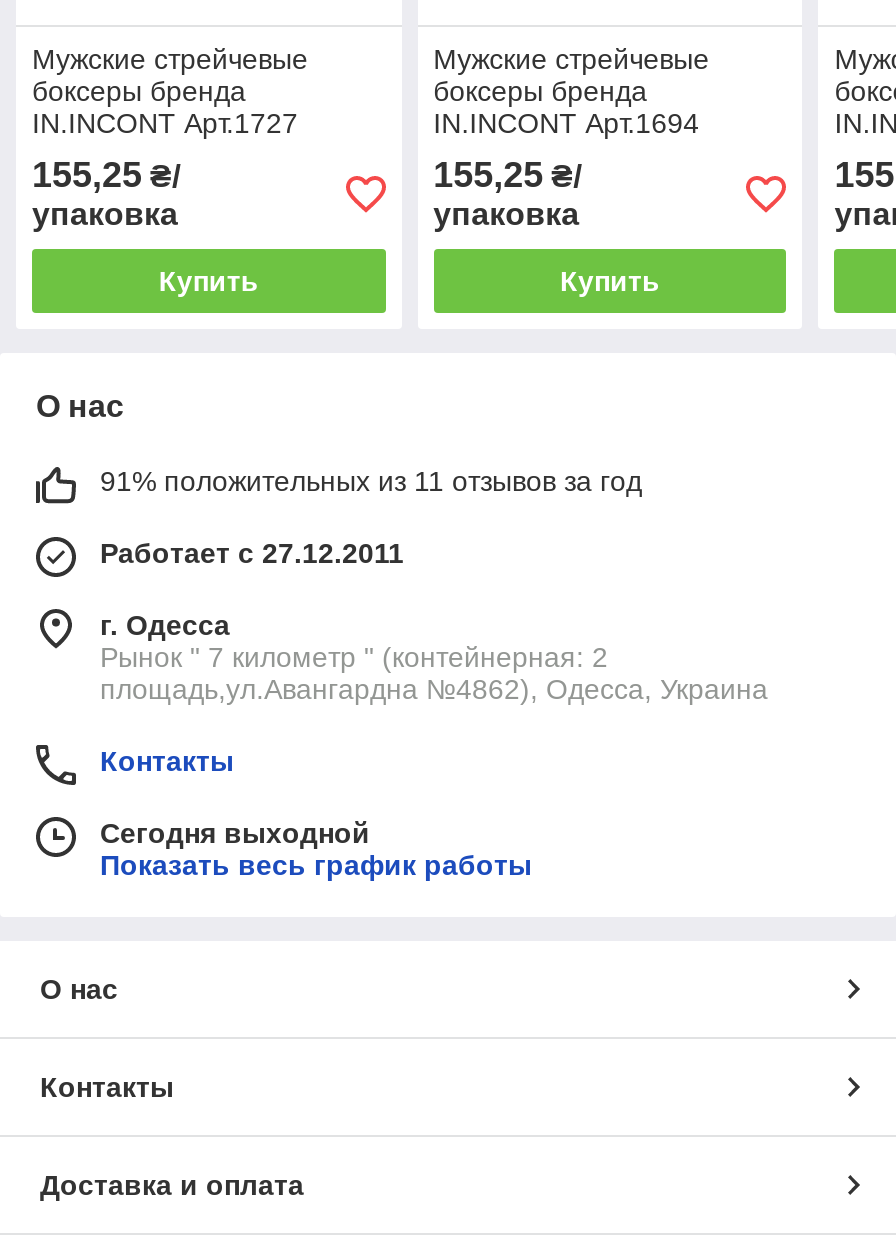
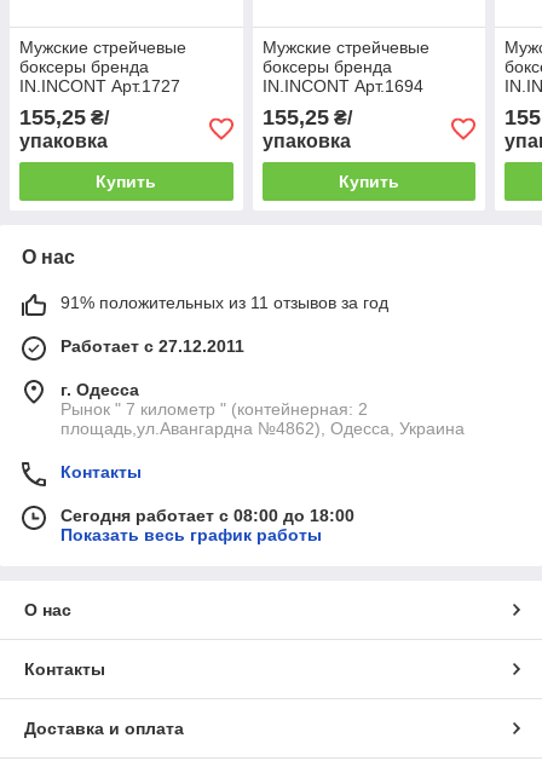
- Сегодня выходной
+ Сегодня работает с 08:00 до 18:00
